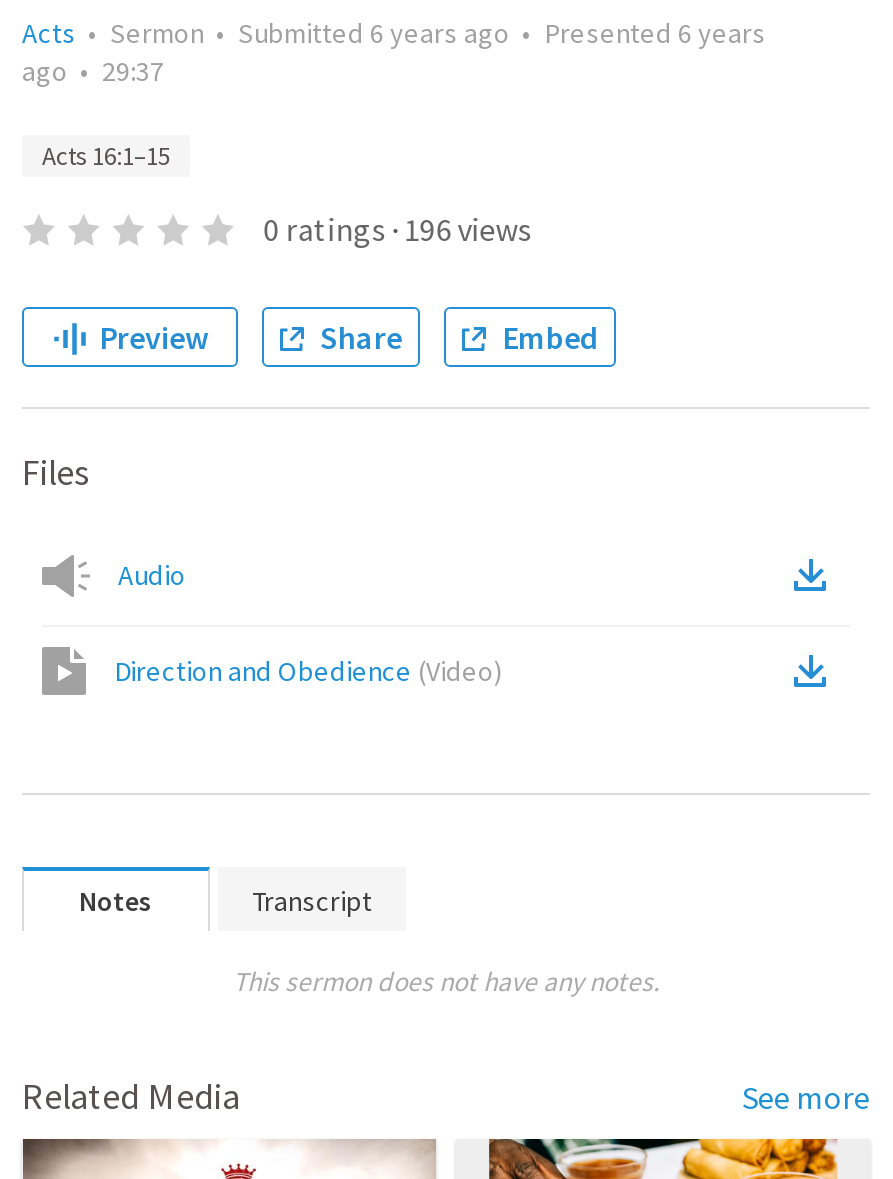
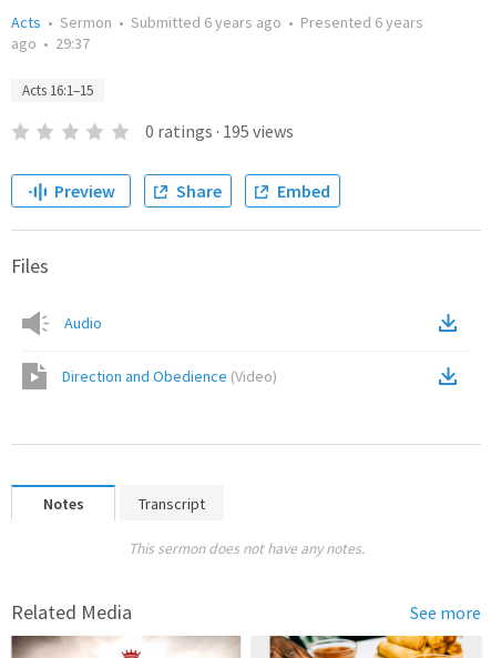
- 0 ratings · 196 views
+ 0 ratings · 195 views
